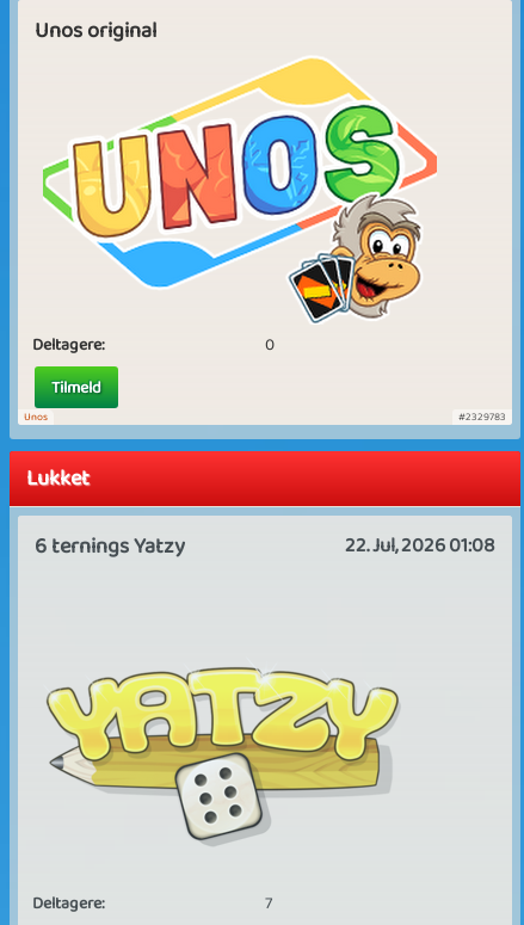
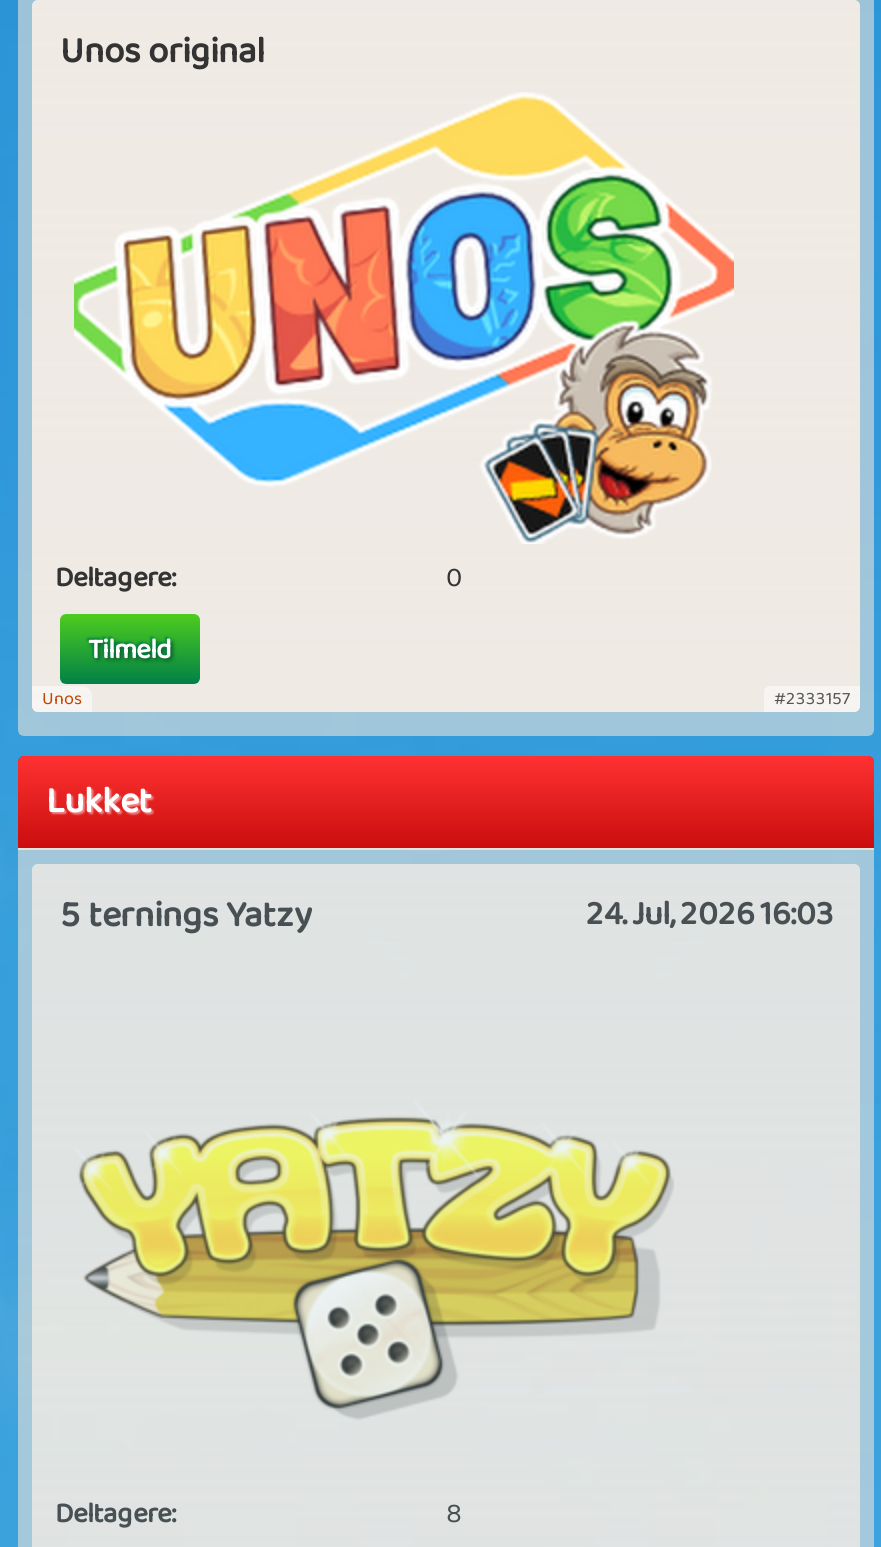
- #2329783
+ #2333157

- 6 ternings Yatzy
+ 5 ternings Yatzy

- 22. Jul, 2026 01:08
+ 24. Jul, 2026 16:03

- [image]
+ [image]

- 7
+ 8
